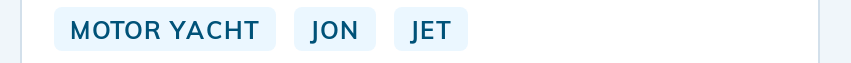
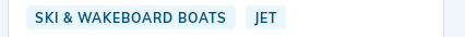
- MOTOR YACHT
- JON
+ SKI & WAKEBOARD BOATS
